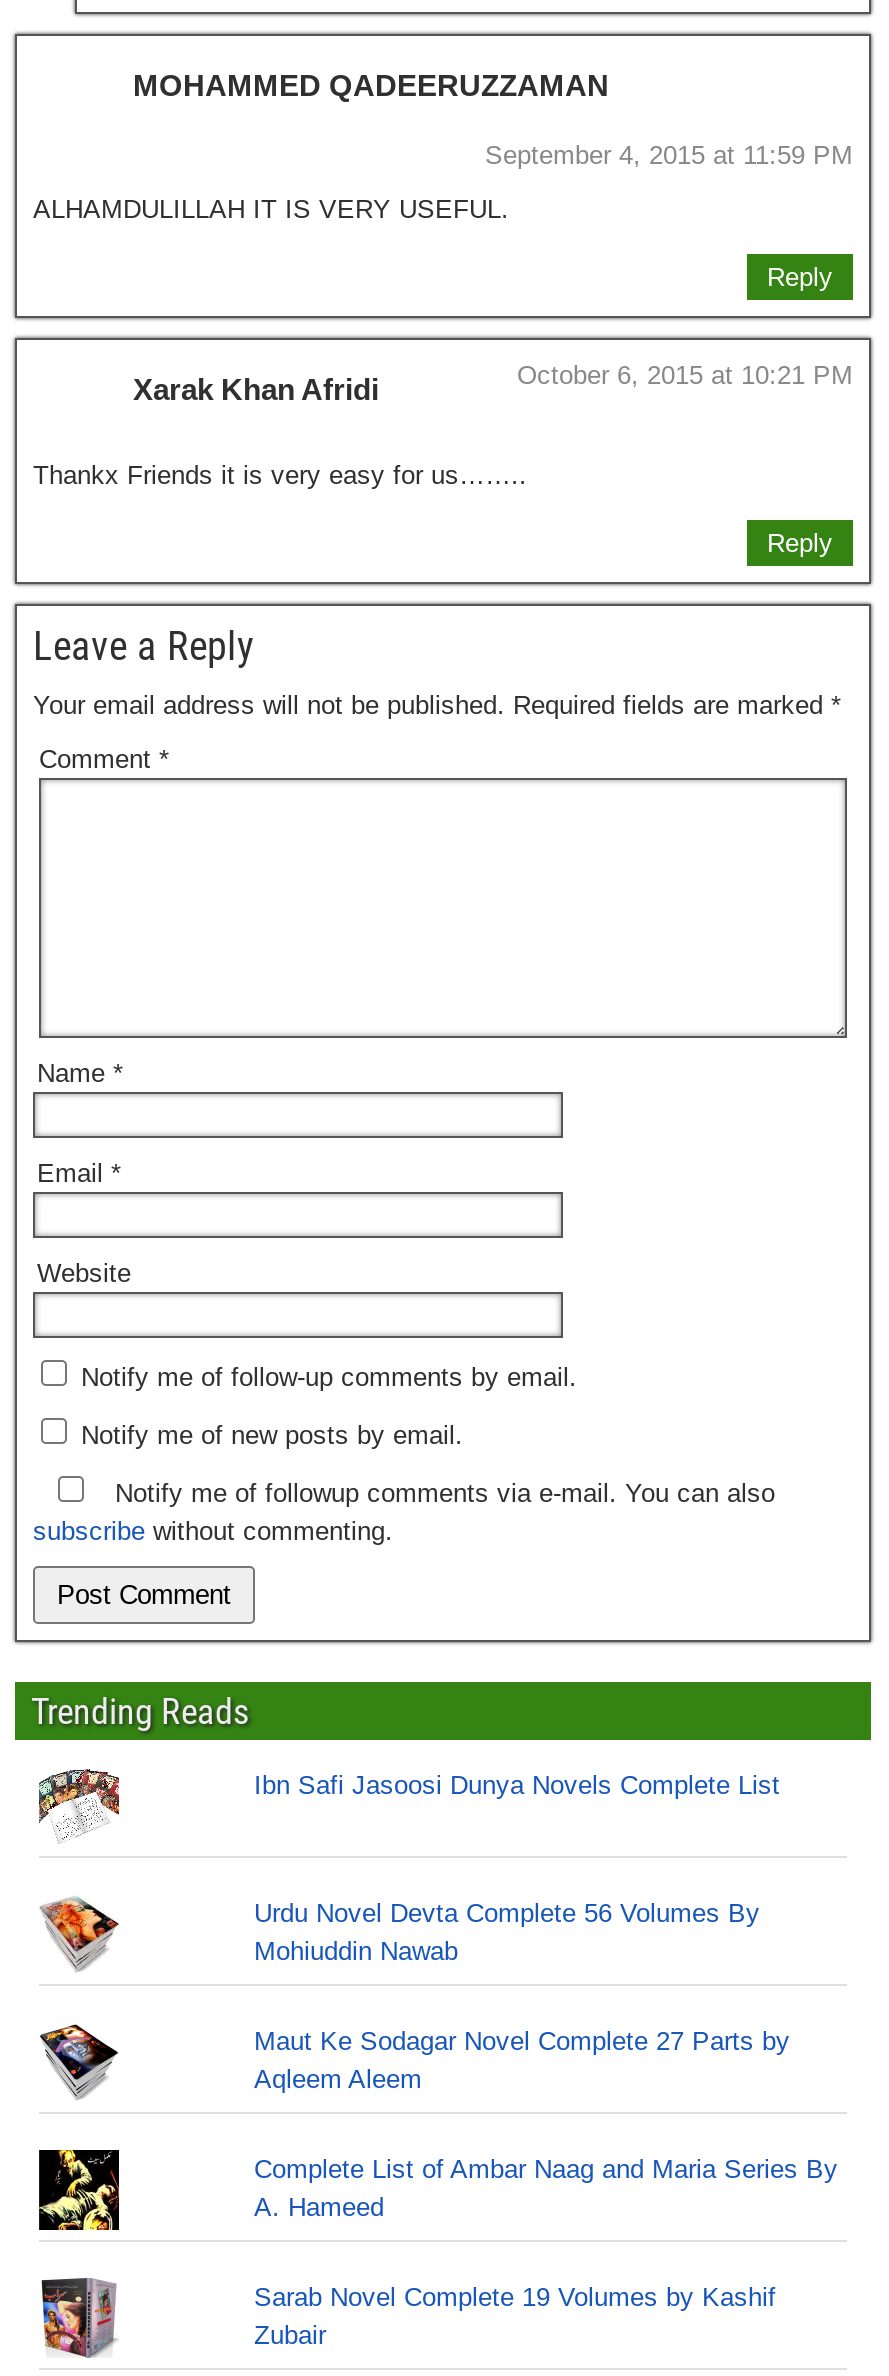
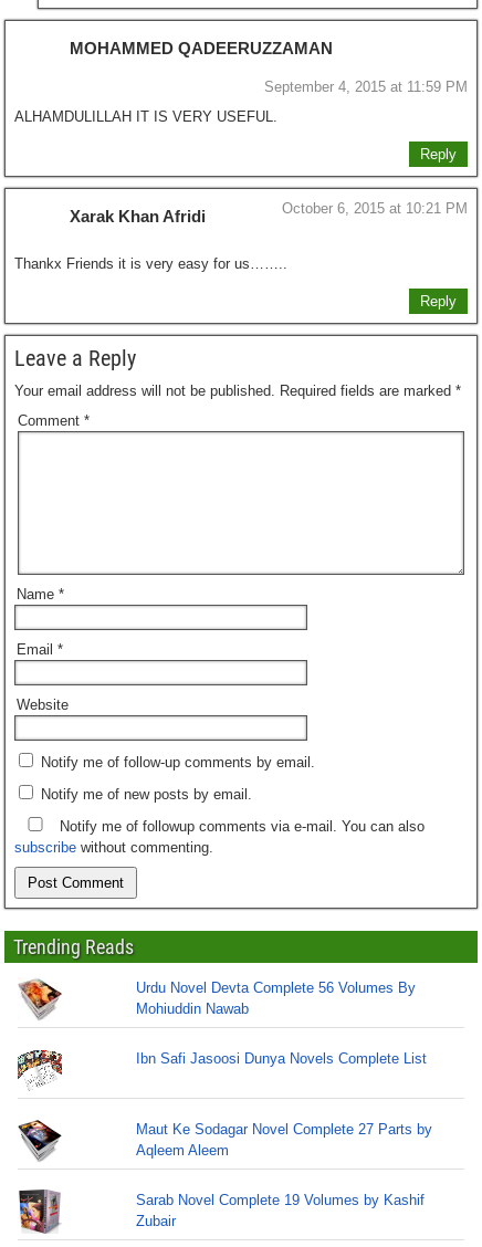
moved down: [image]

moved down: Ibn Safi Jasoosi Dunya Novels Complete List

- [image]

- Complete List of Ambar Naag and Maria Series By
- A. Hameed
